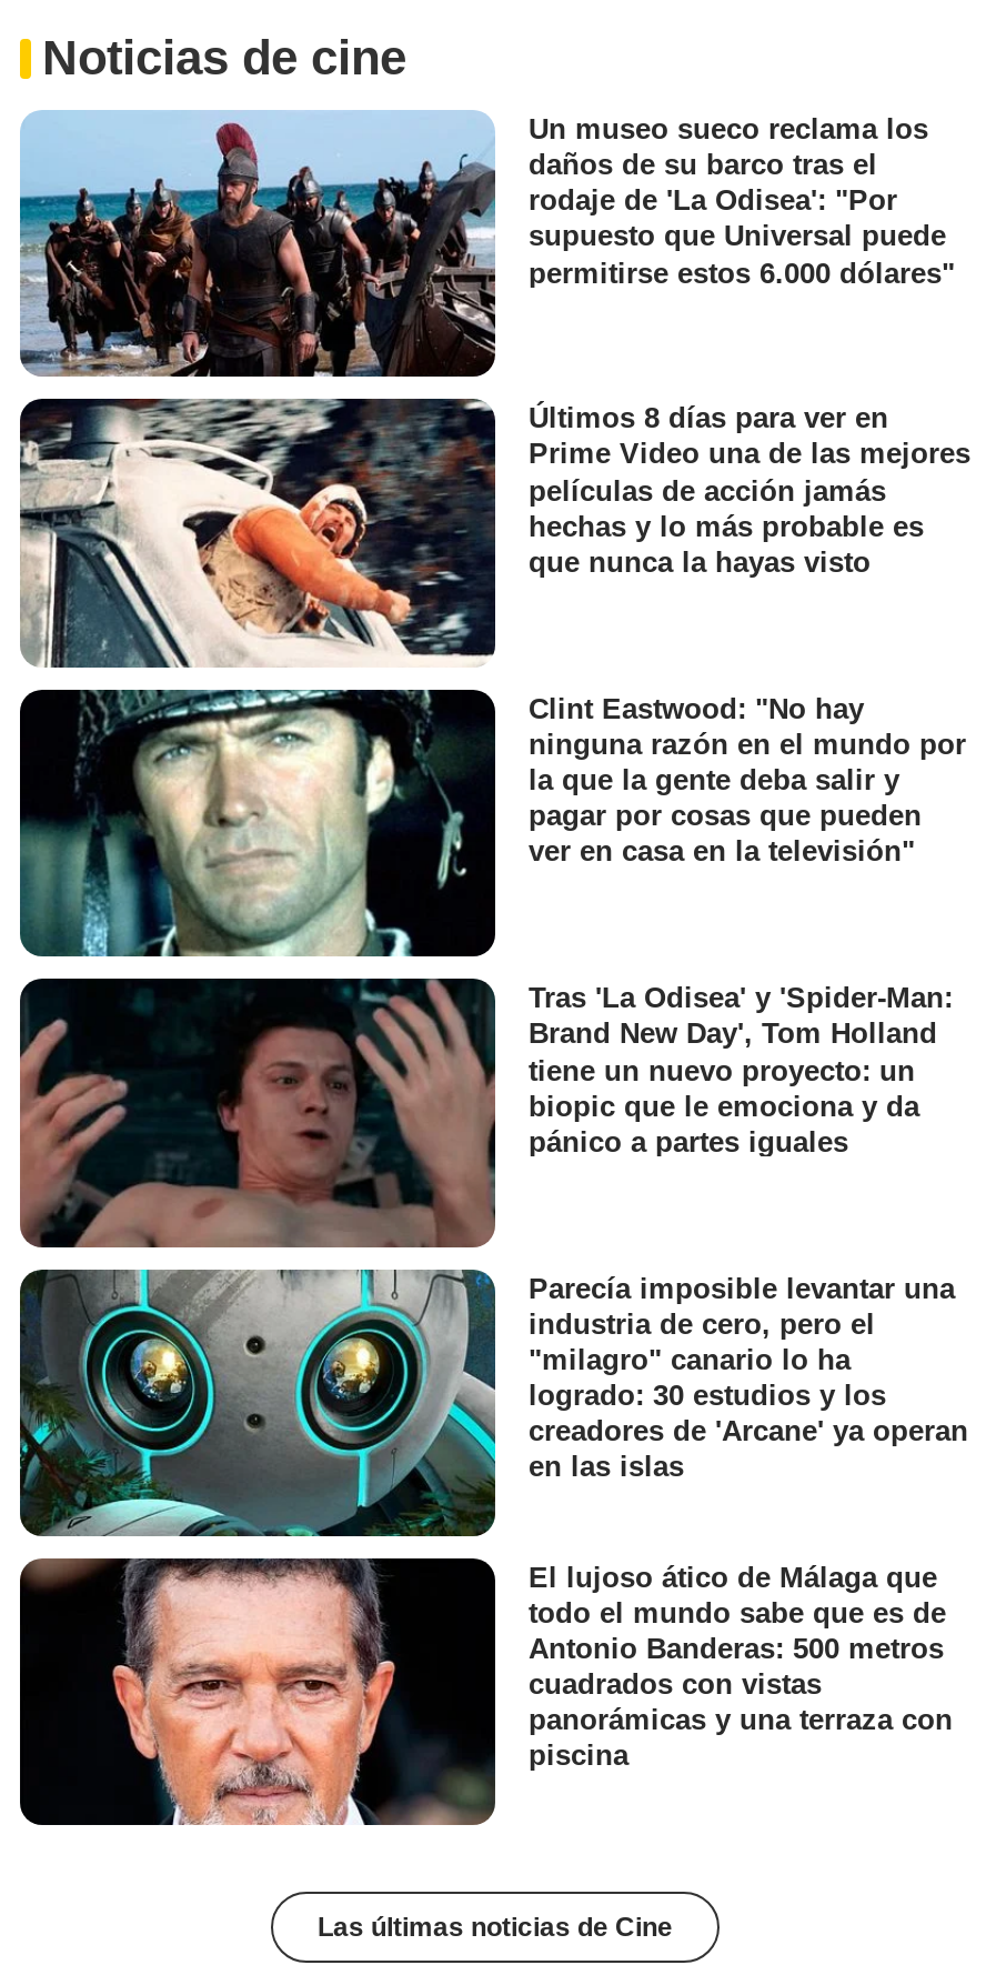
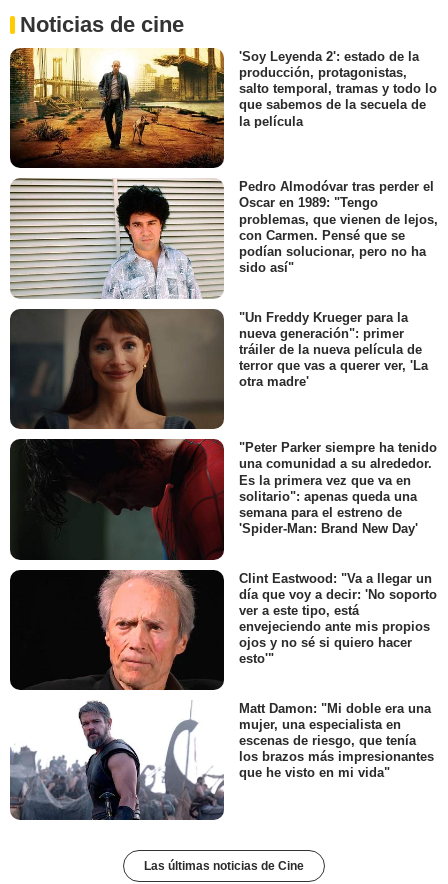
- [image]
- Un museo sueco reclama los
- daños de su barco tras el
- rodaje de 'La Odisea': "Por
- supuesto que Universal puede
- permitirse estos 6.000 dólares"
+ [image]
+ 'Soy Leyenda 2': estado de la
+ producción, protagonistas,
+ salto temporal, tramas y todo lo
+ que sabemos de la secuela de
+ la película

- [image]
- Últimos 8 días para ver en
- Prime Video una de las mejores
- películas de acción jamás
- hechas y lo más probable es
- que nunca la hayas visto
+ [image]
+ Pedro Almodóvar tras perder el
+ Oscar en 1989: "Tengo
+ problemas, que vienen de lejos,
+ con Carmen. Pensé que se
+ podían solucionar, pero no ha
+ sido así"

- [image]
- Clint Eastwood: "No hay
- ninguna razón en el mundo por
- la que la gente deba salir y
- pagar por cosas que pueden
- ver en casa en la televisión"
+ [image]
+ "Un Freddy Krueger para la
+ nueva generación": primer
+ tráiler de la nueva película de
+ terror que vas a querer ver, 'La
+ otra madre'

- [image]
- Tras 'La Odisea' y 'Spider-Man:
- Brand New Day', Tom Holland
- tiene un nuevo proyecto: un
- biopic que le emociona y da
- pánico a partes iguales
+ [image]
+ "Peter Parker siempre ha tenido
+ una comunidad a su alrededor.
+ Es la primera vez que va en
+ solitario": apenas queda una
+ semana para el estreno de
+ 'Spider-Man: Brand New Day'

- [image]
- Parecía imposible levantar una
- industria de cero, pero el
- "milagro" canario lo ha
- logrado: 30 estudios y los
- creadores de 'Arcane' ya operan
- en las islas
+ [image]
+ Clint Eastwood: "Va a llegar un
+ día que voy a decir: 'No soporto
+ ver a este tipo, está
+ envejeciendo ante mis propios
+ ojos y no sé si quiero hacer
+ esto'"

- [image]
- El lujoso ático de Málaga que
- todo el mundo sabe que es de
- Antonio Banderas: 500 metros
- cuadrados con vistas
- panorámicas y una terraza con
- piscina
+ [image]
+ Matt Damon: "Mi doble era una
+ mujer, una especialista en
+ escenas de riesgo, que tenía
+ los brazos más impresionantes
+ que he visto en mi vida"
